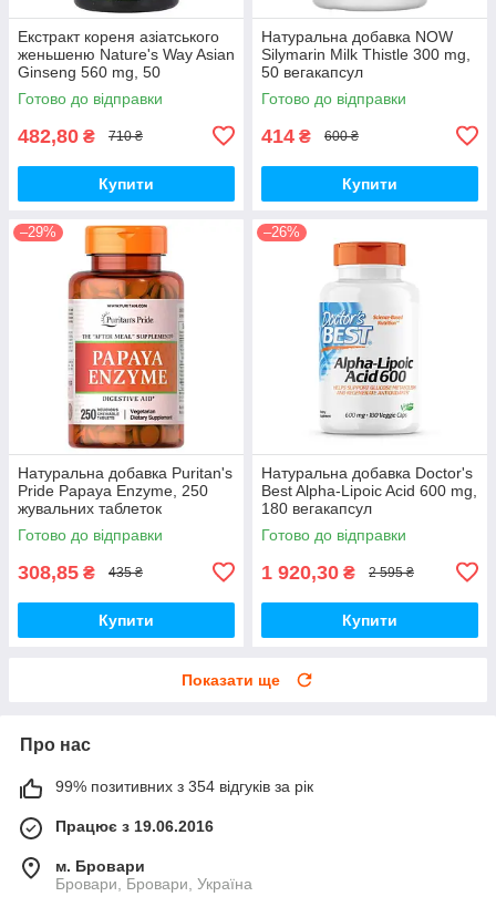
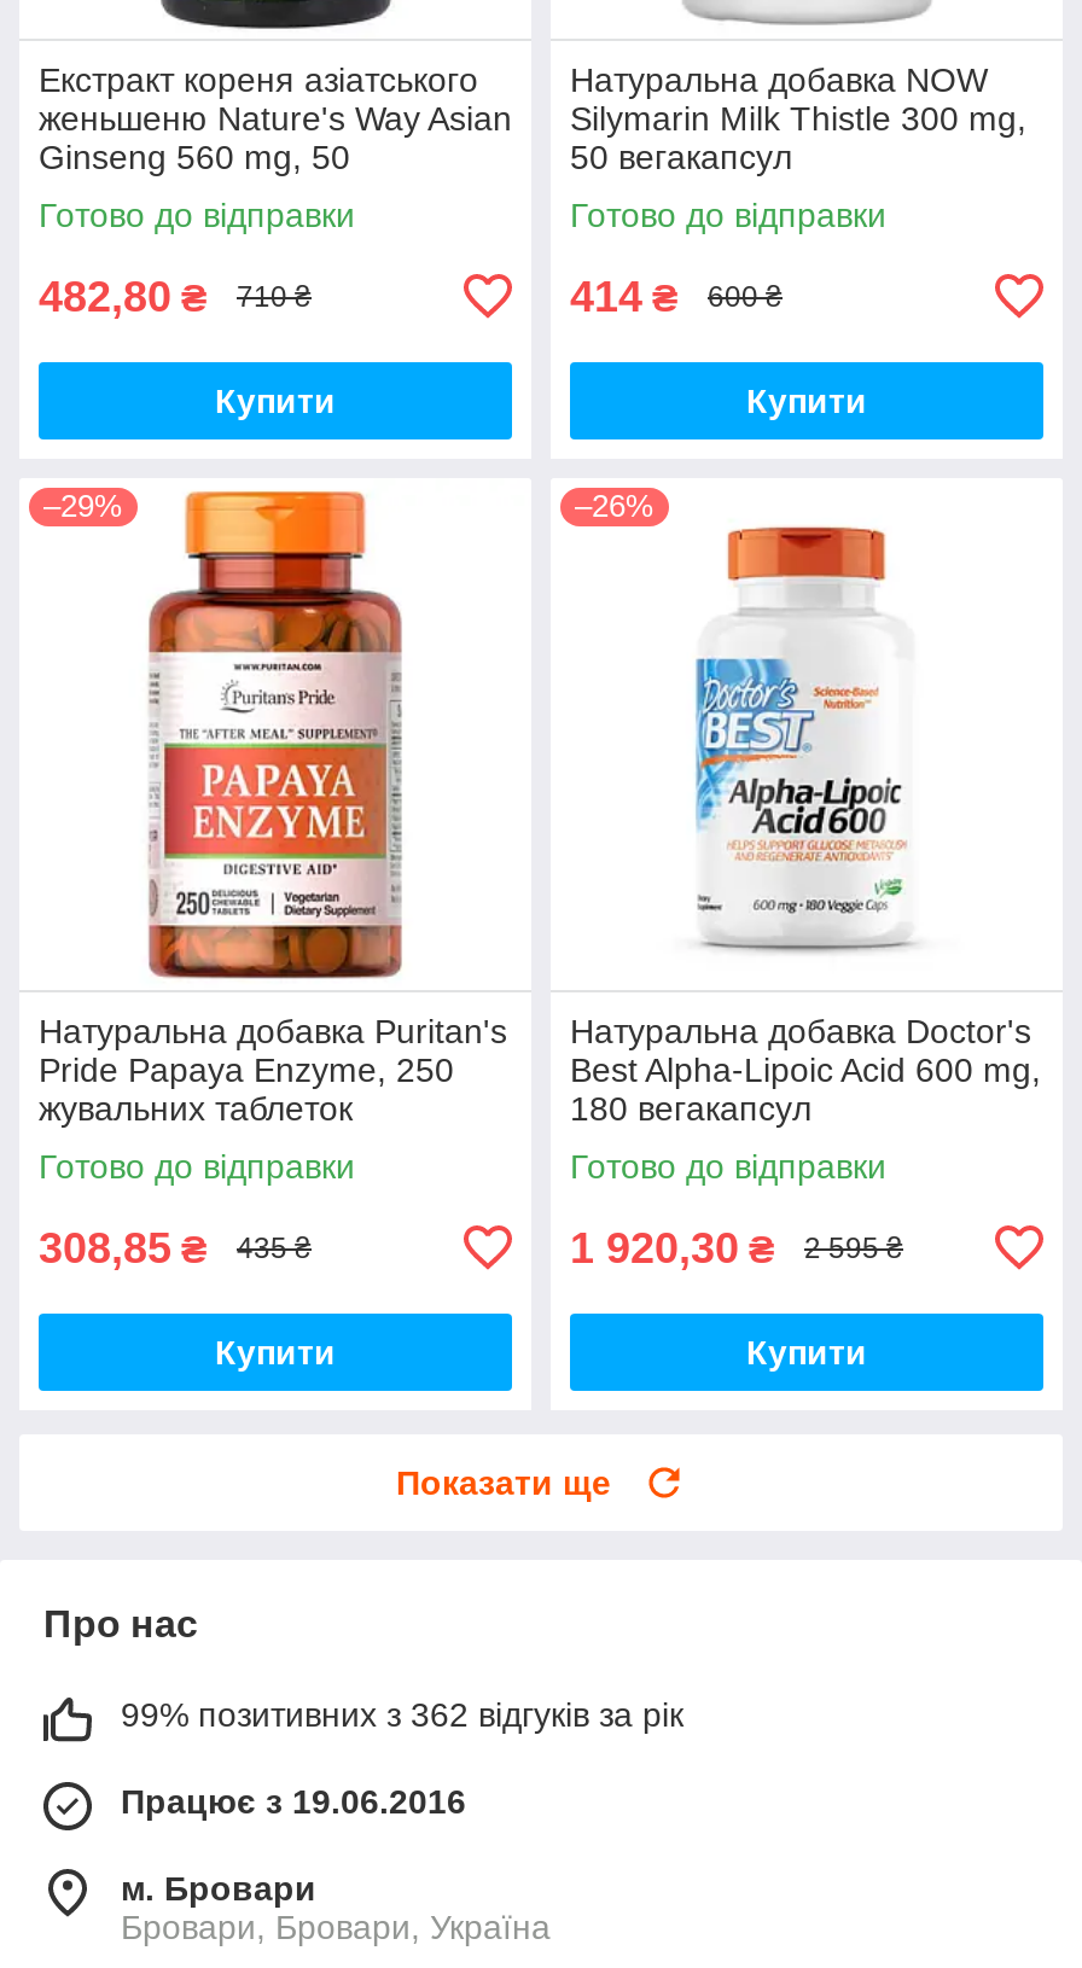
- 99% позитивних з 354 відгуків за рік
+ 99% позитивних з 362 відгуків за рік
